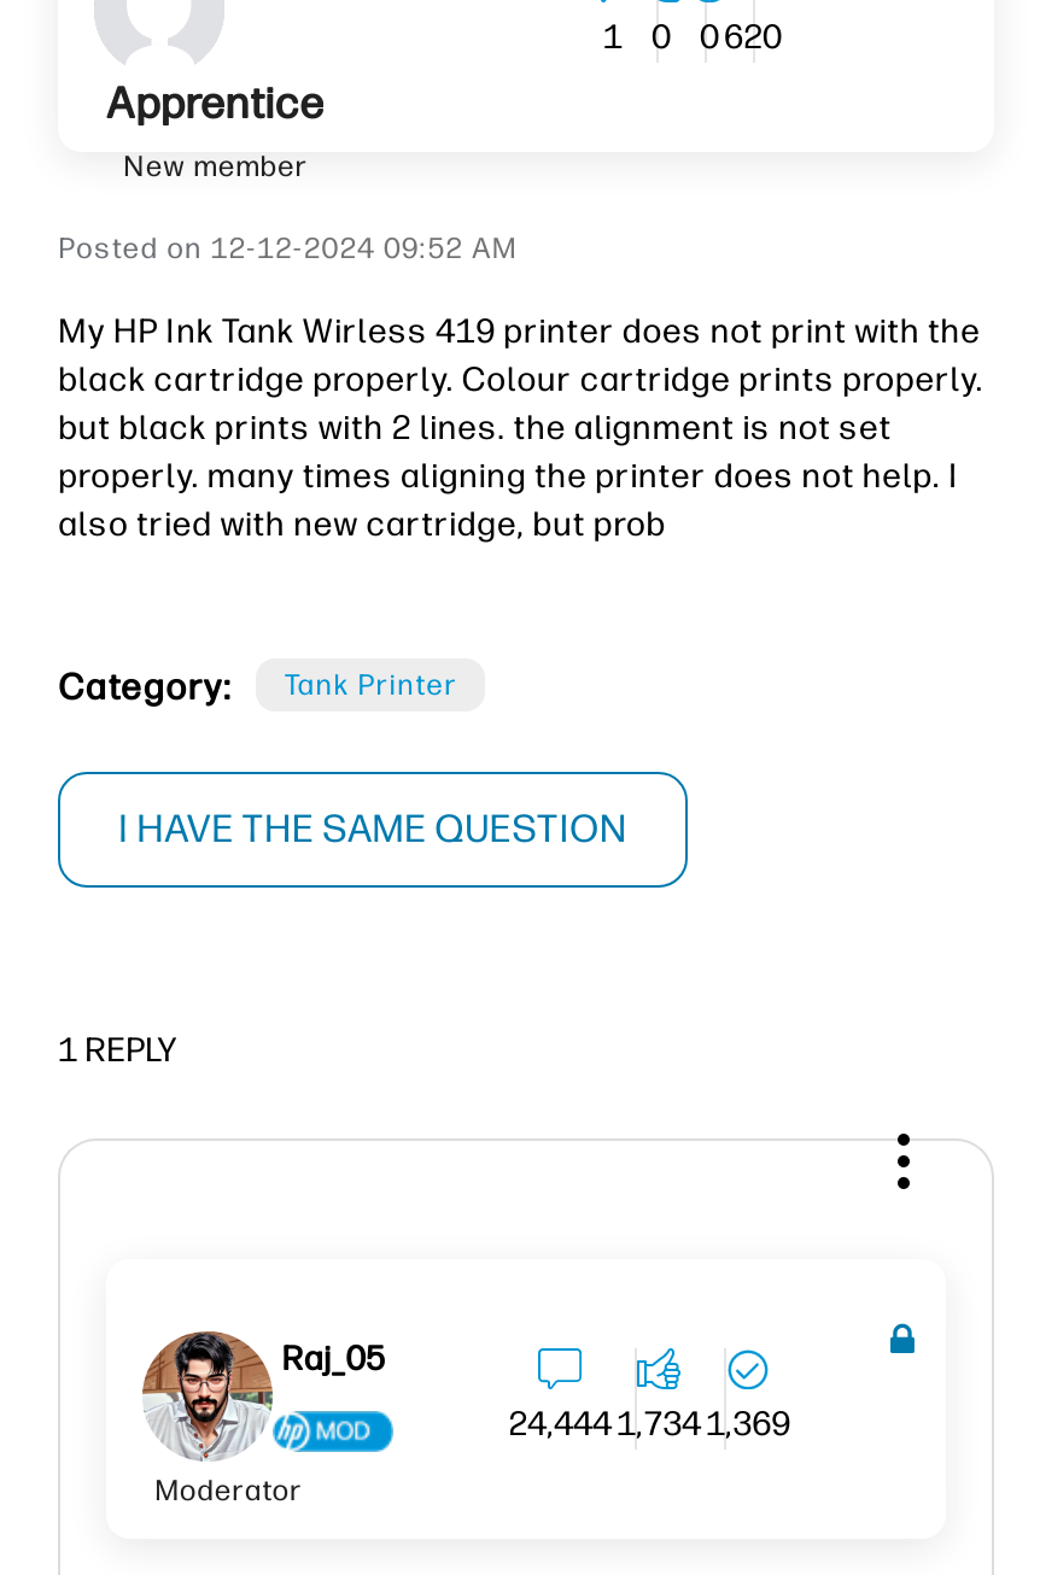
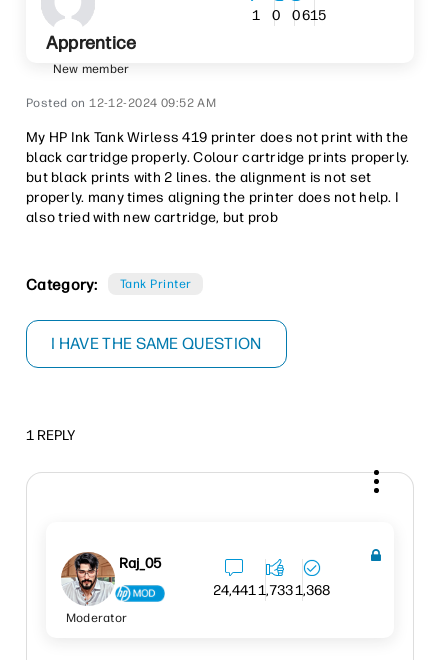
- 1 0 0 620
+ 1 0 0 615

- 24,444 1,734 1,369
+ 24,441 1,733 1,368
